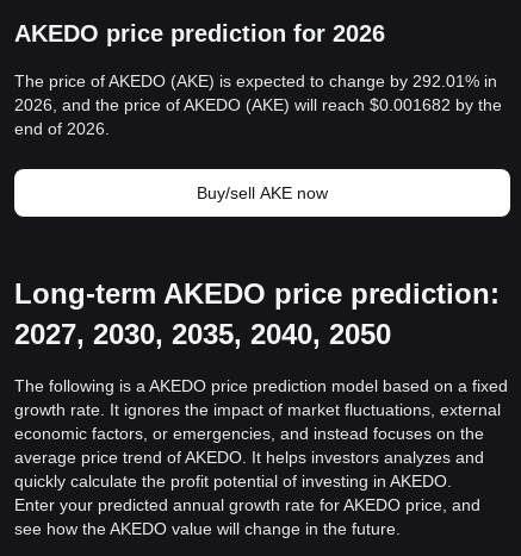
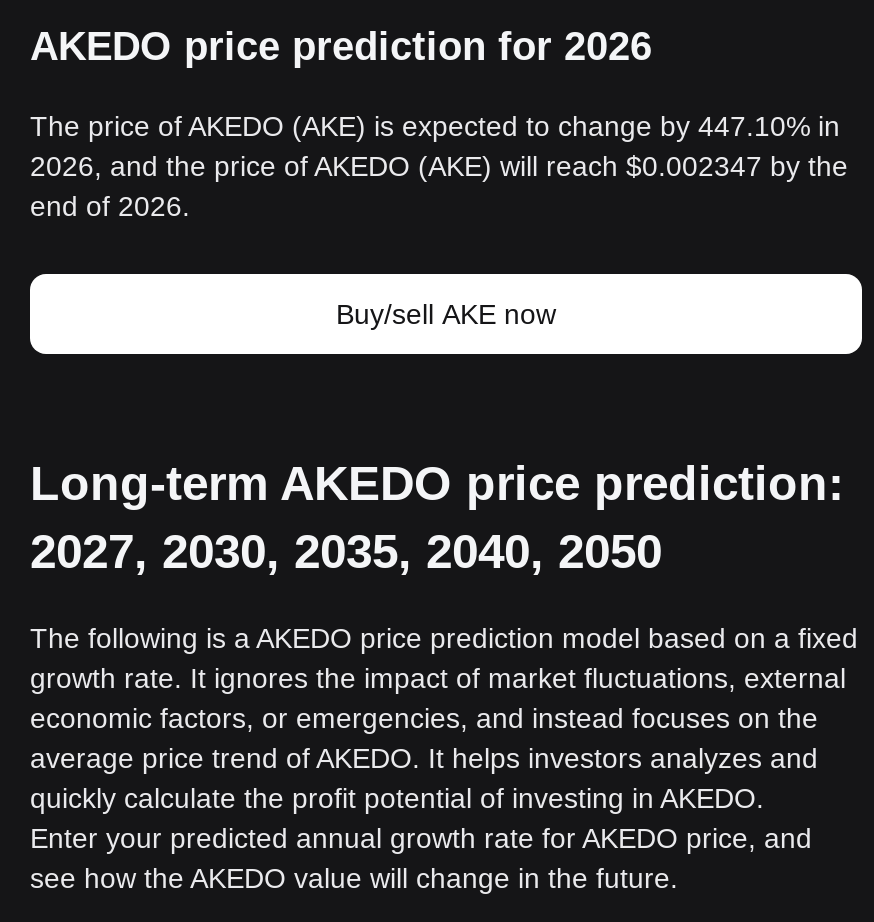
- The price of AKEDO (AKE) is expected to change by 292.01% in
+ The price of AKEDO (AKE) is expected to change by 447.10% in

- 2026, and the price of AKEDO (AKE) will reach $0.001682 by the
+ 2026, and the price of AKEDO (AKE) will reach $0.002347 by the
